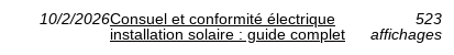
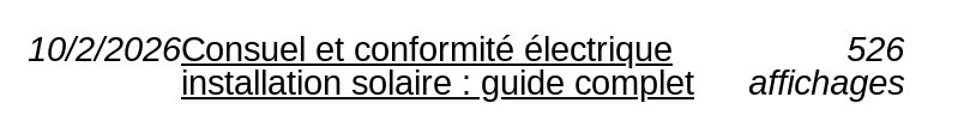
- 523
+ 526
